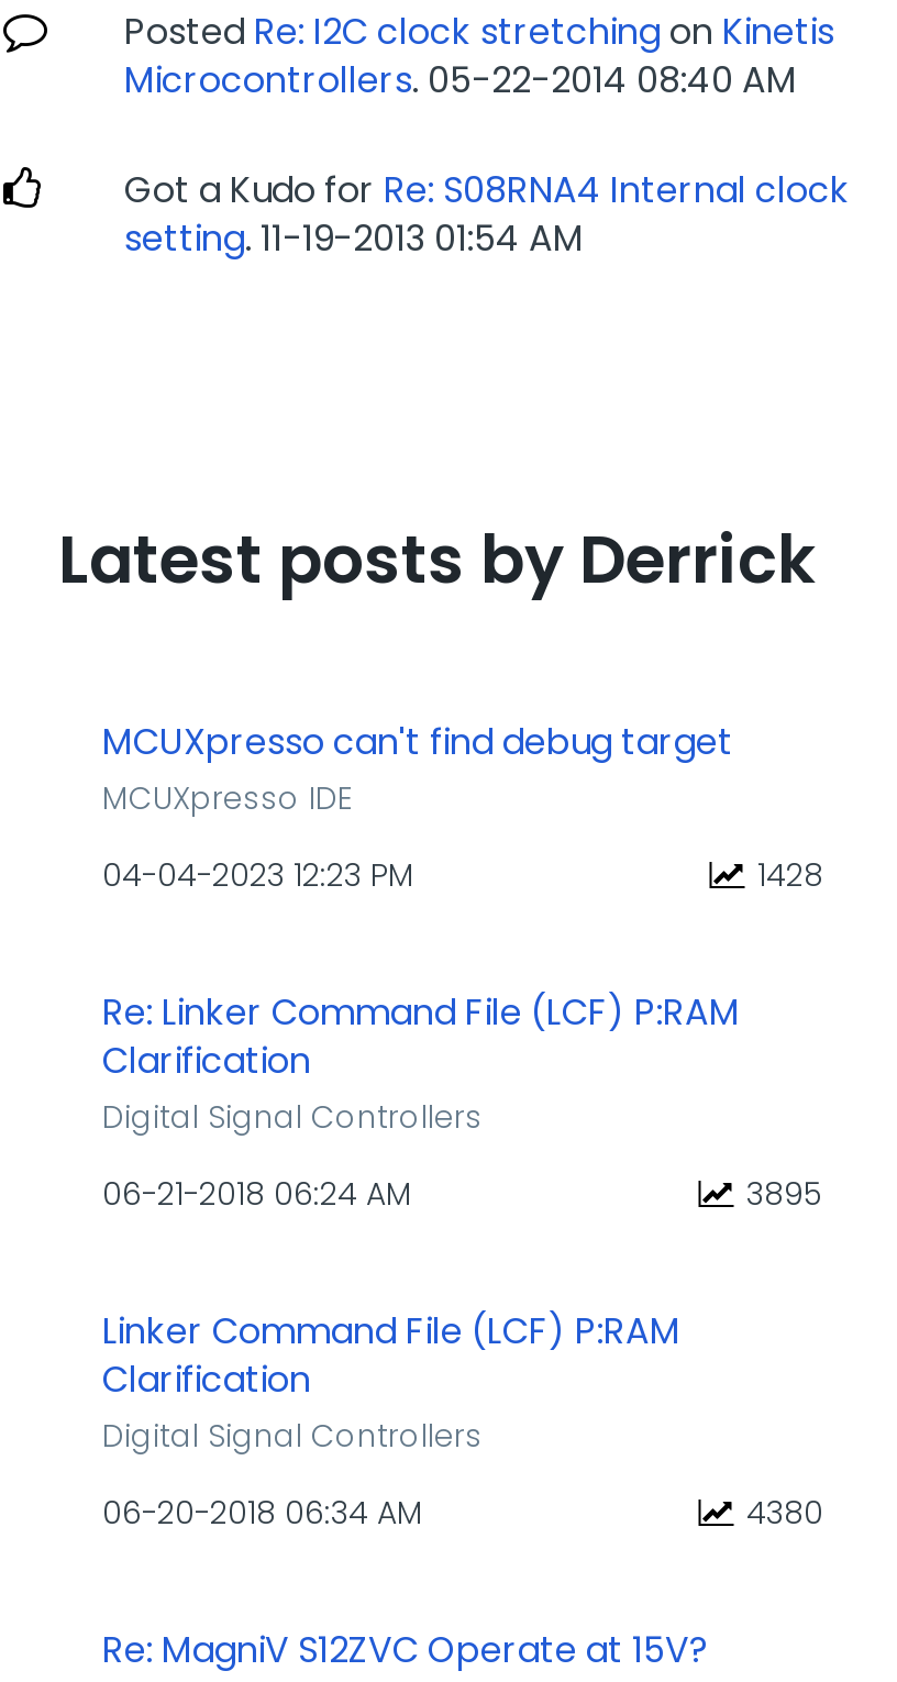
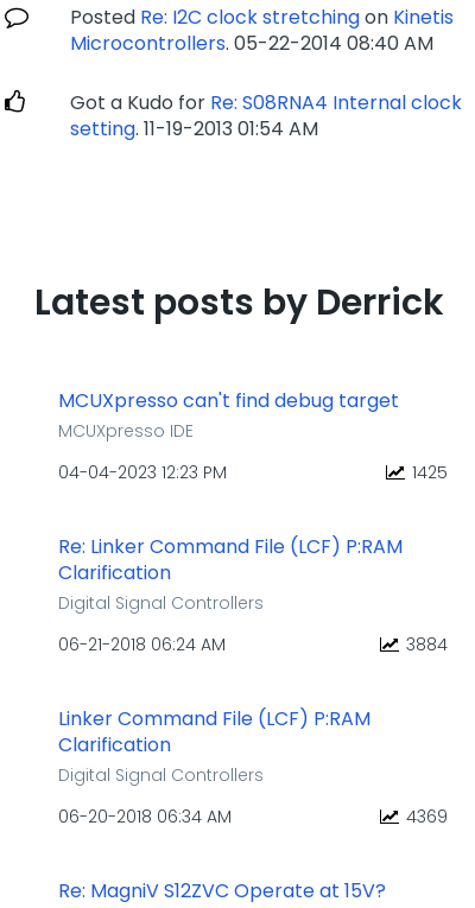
- 1428
+ 1425

- 3895
+ 3884

- 4380
+ 4369
